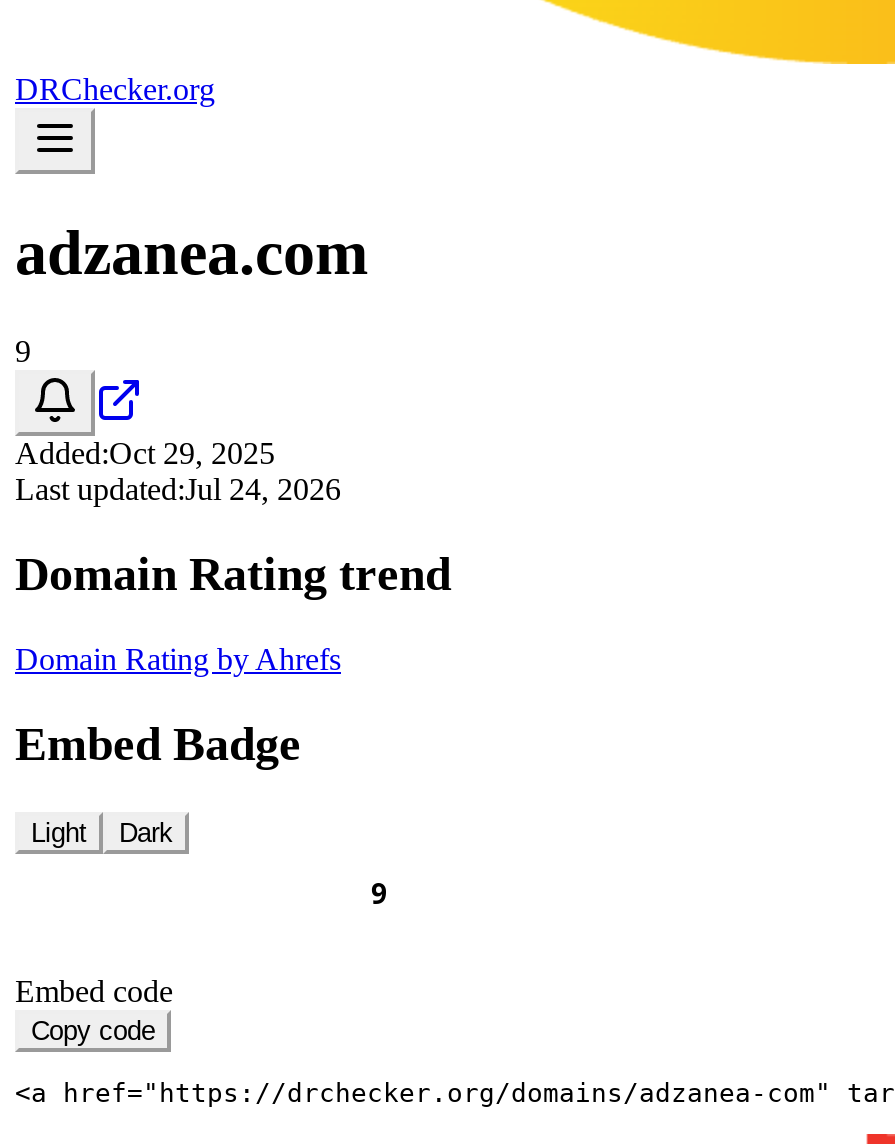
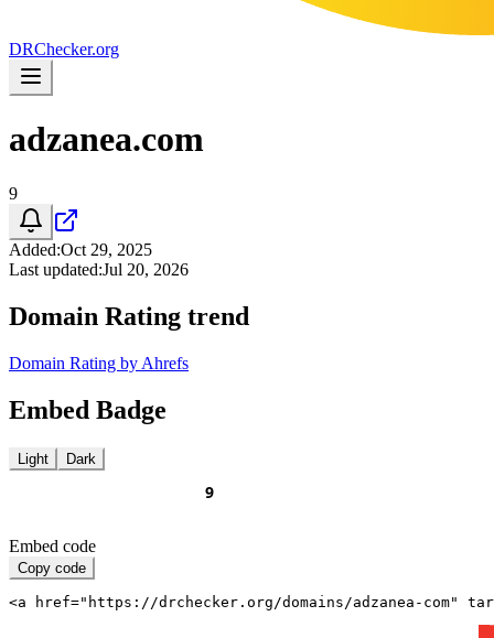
- Last updated:Jul 24, 2026
+ Last updated:Jul 20, 2026
